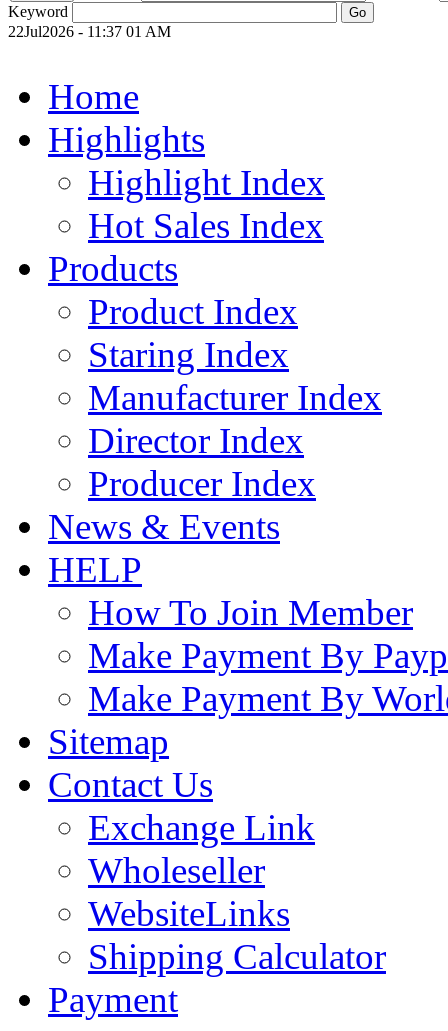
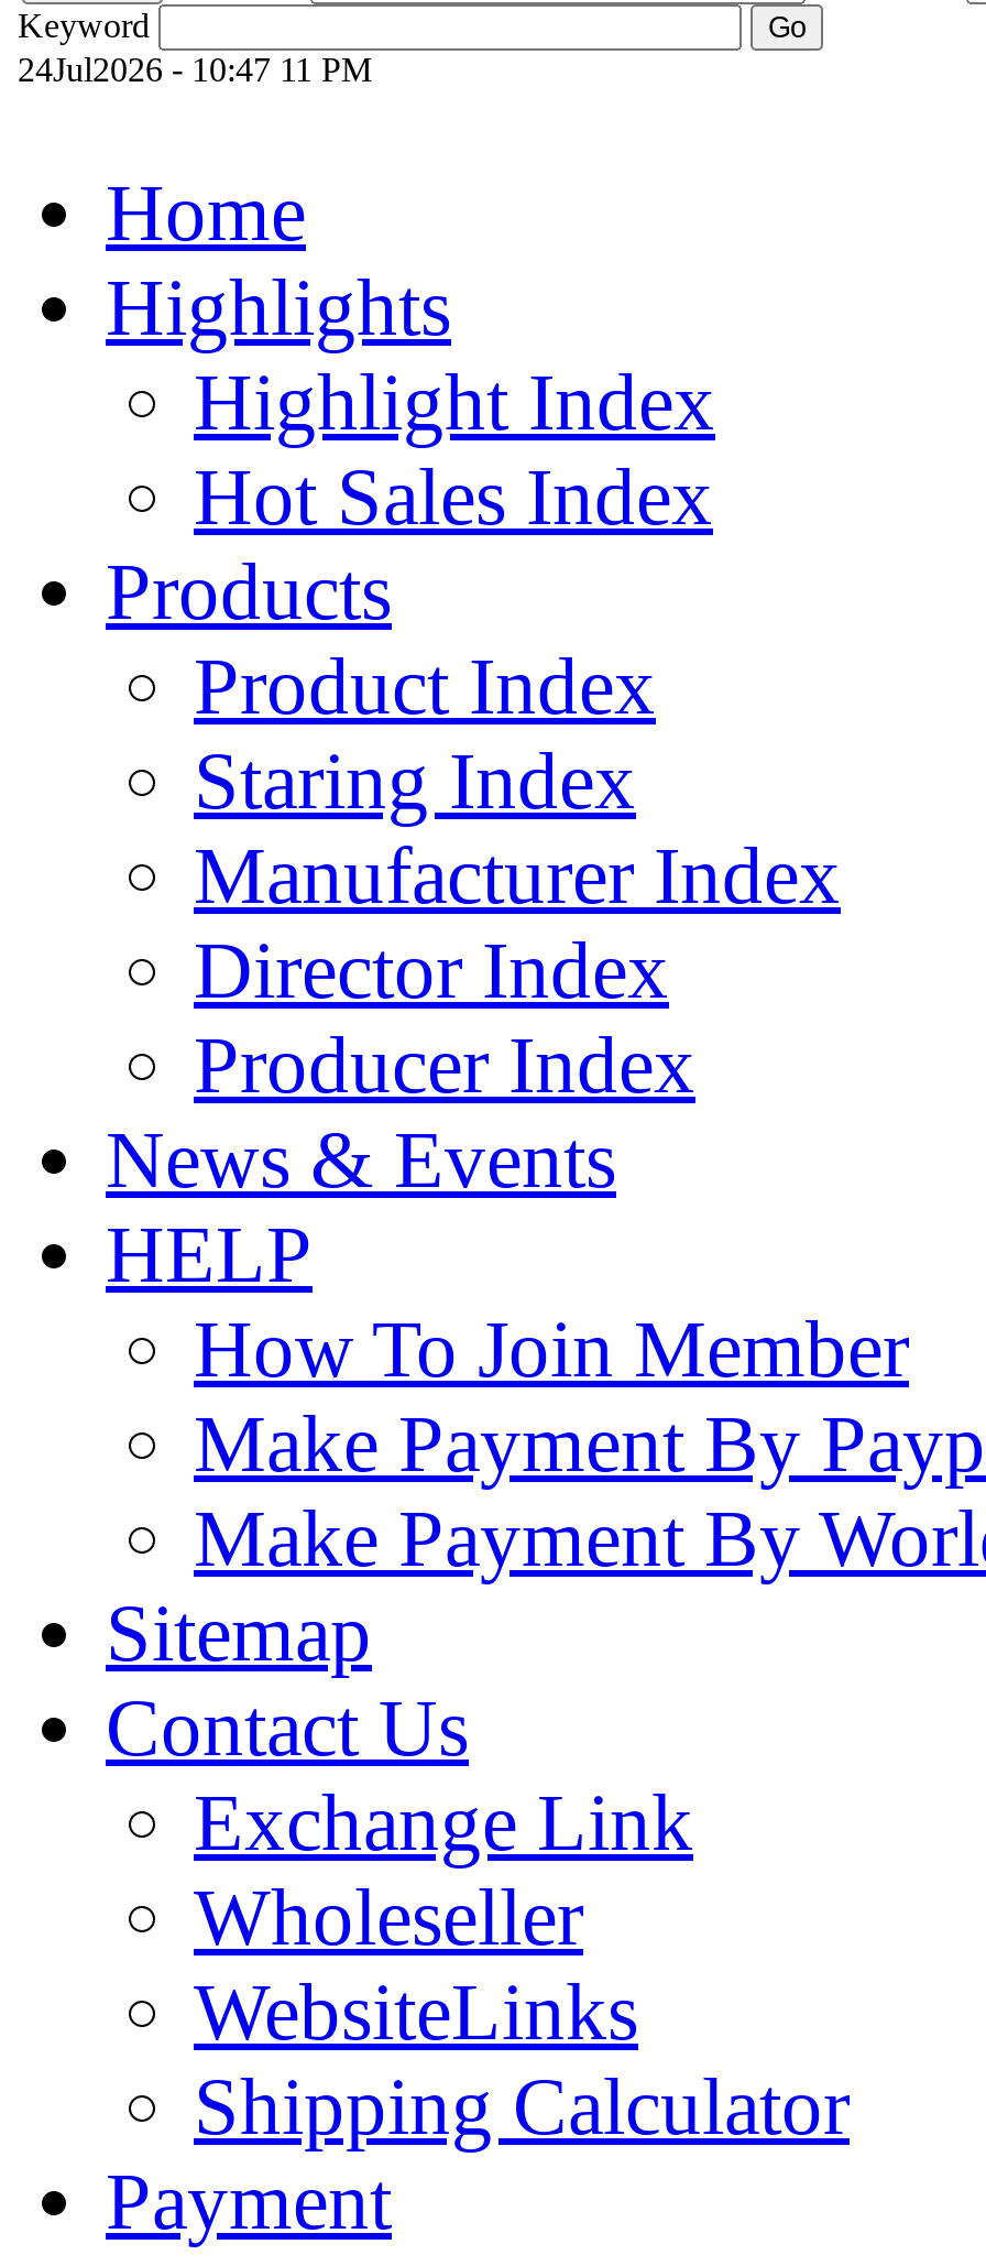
- 22Jul2026 - 11:37 01 AM
+ 24Jul2026 - 10:47 11 PM
